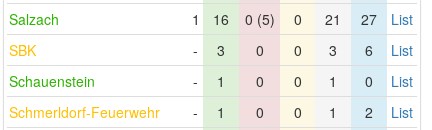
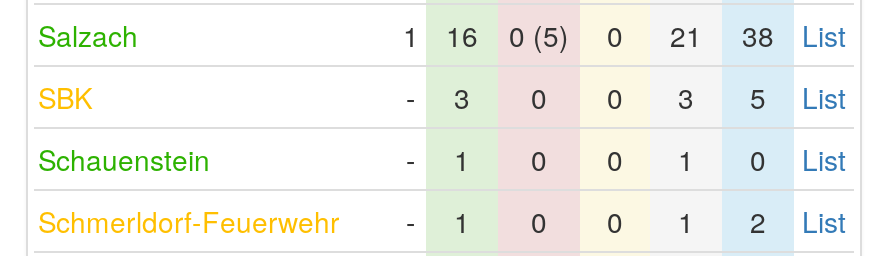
- 1 16 0 (5) 0 21 27 List
+ 1 16 0 (5) 0 21 38 List

- 6
+ 5
